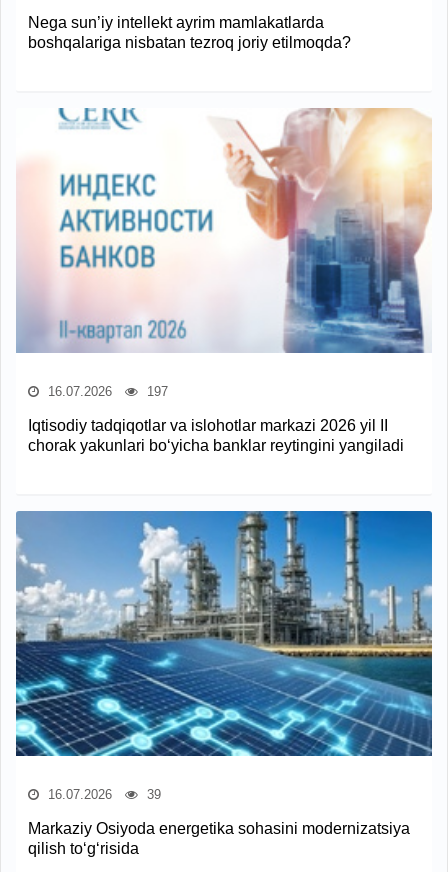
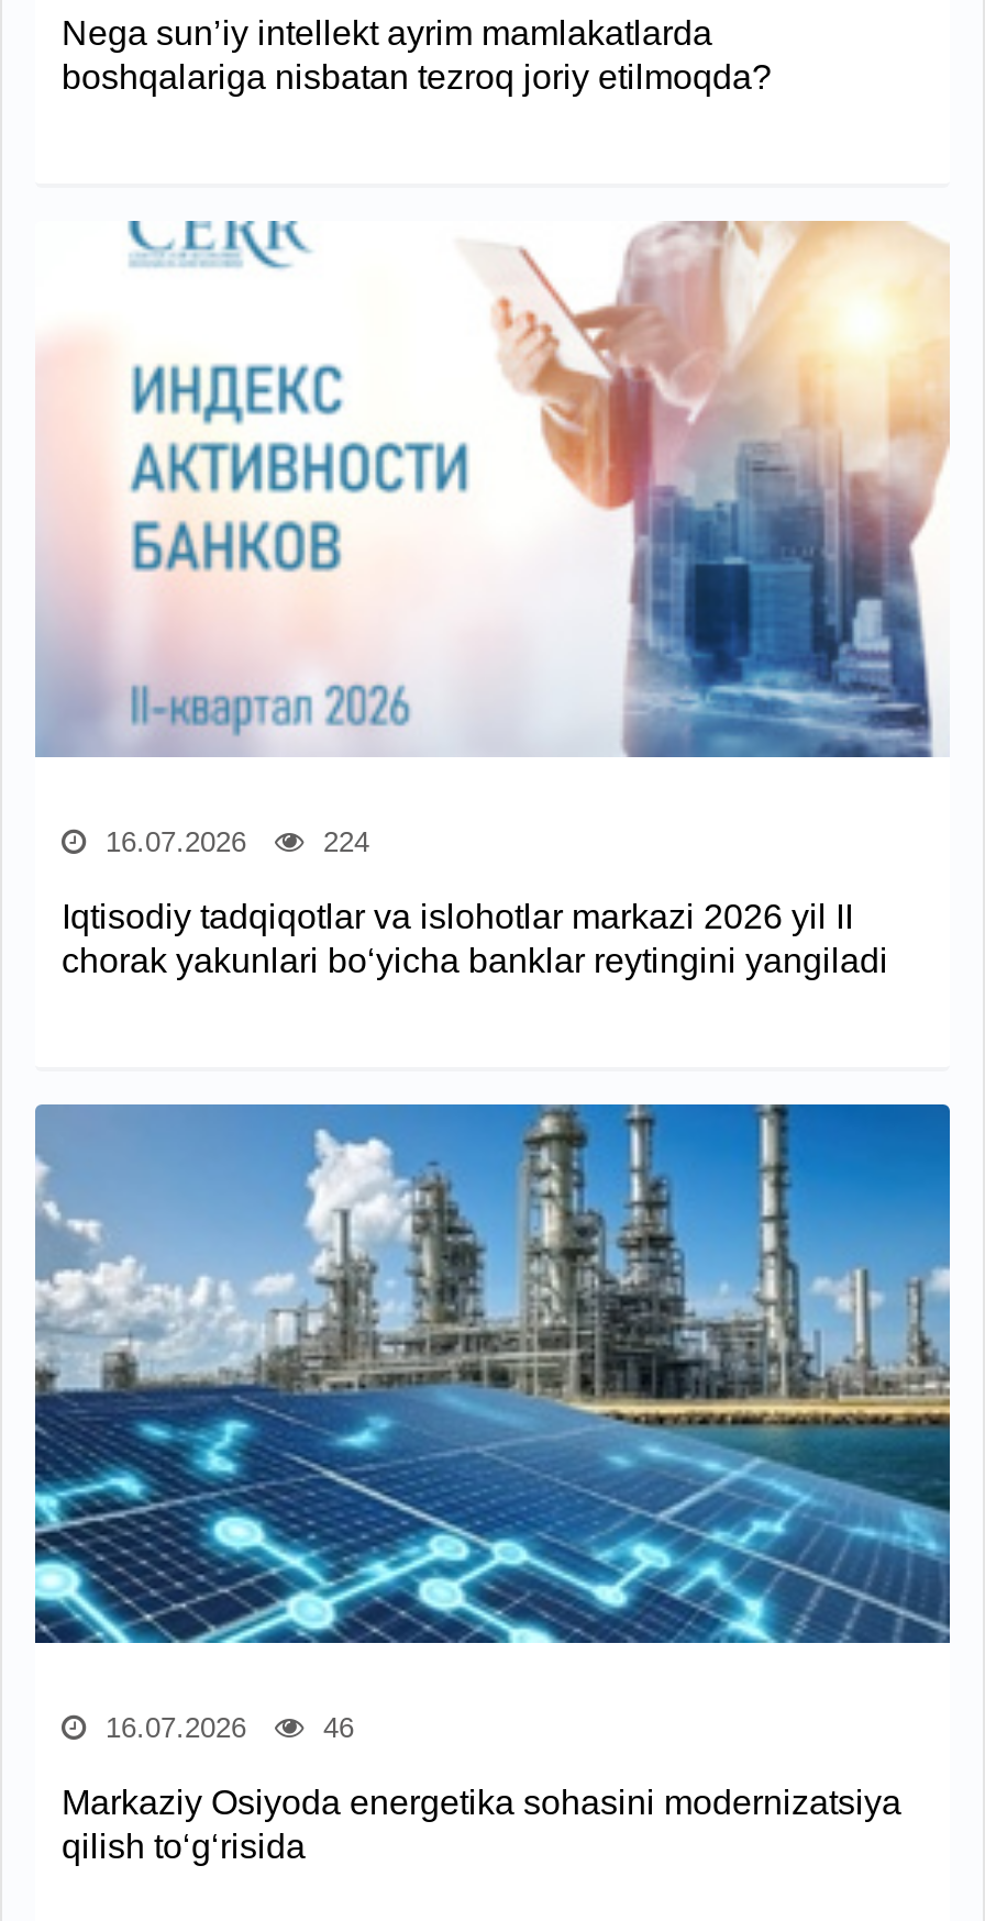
- 197
+ 224

- 39
+ 46
